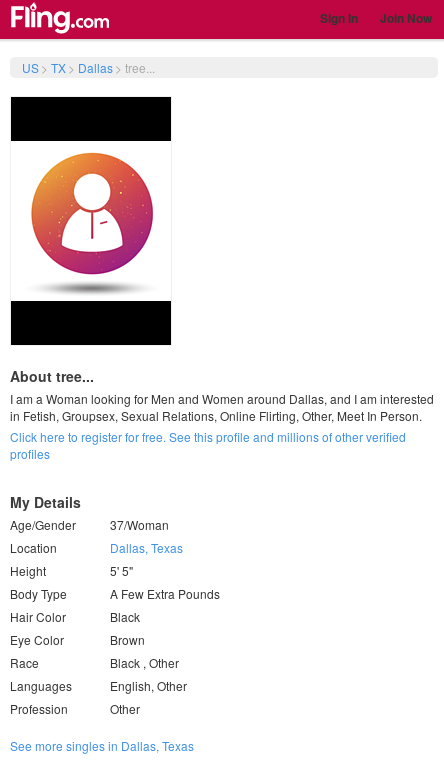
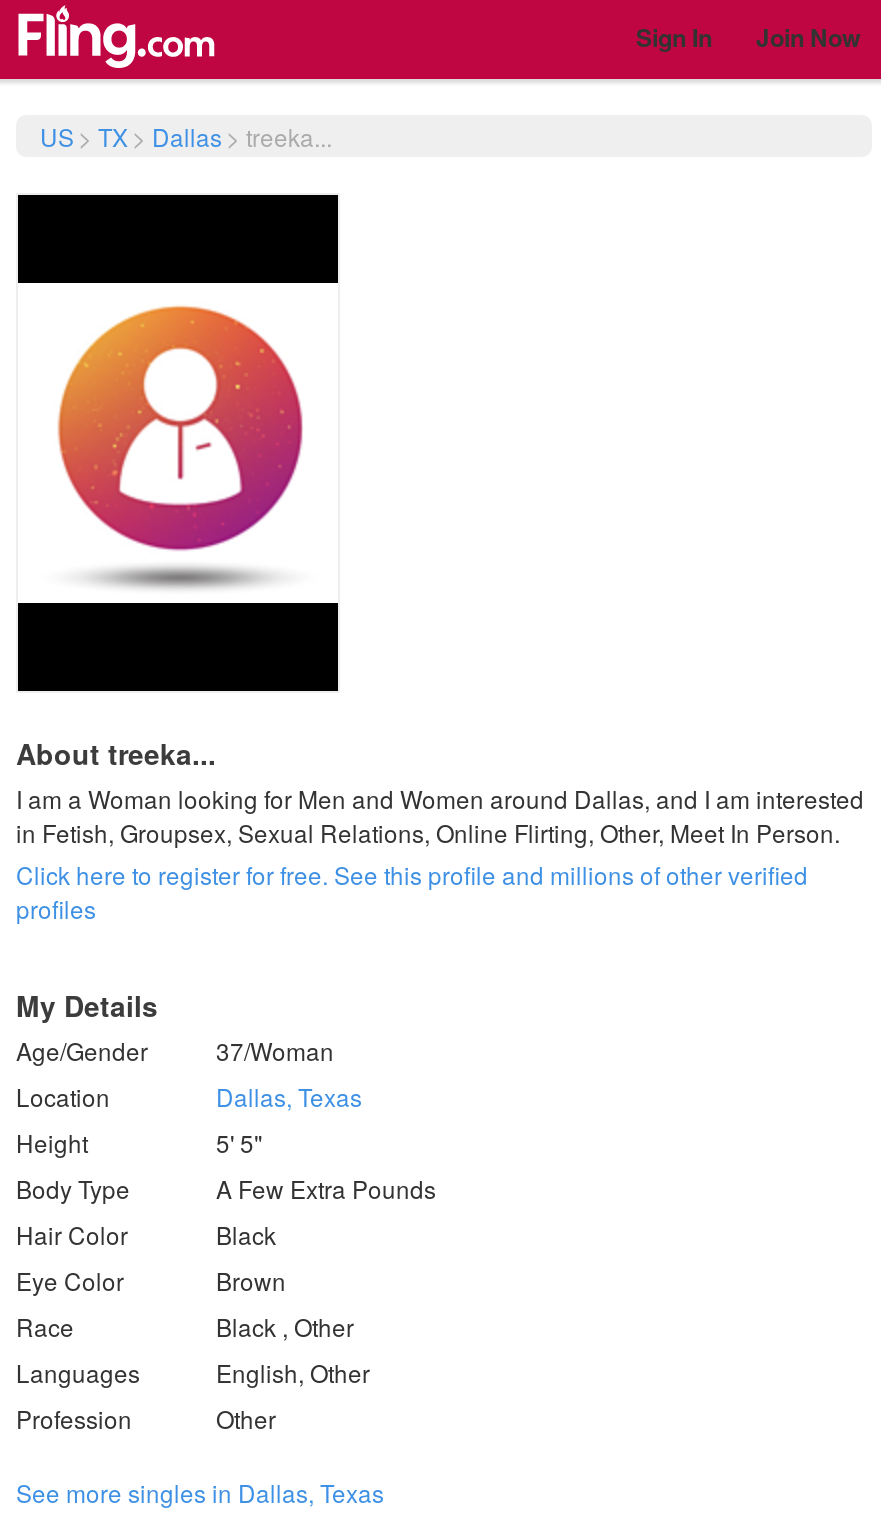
- US > TX > Dallas > tree...
+ US > TX > Dallas > treeka...

- About tree...
+ About treeka...
